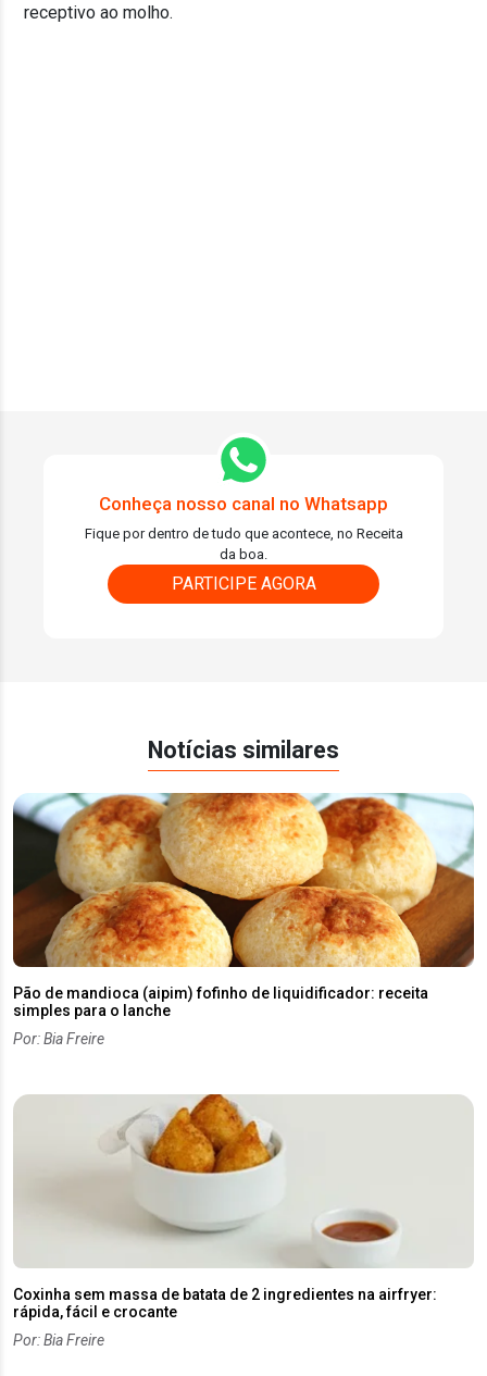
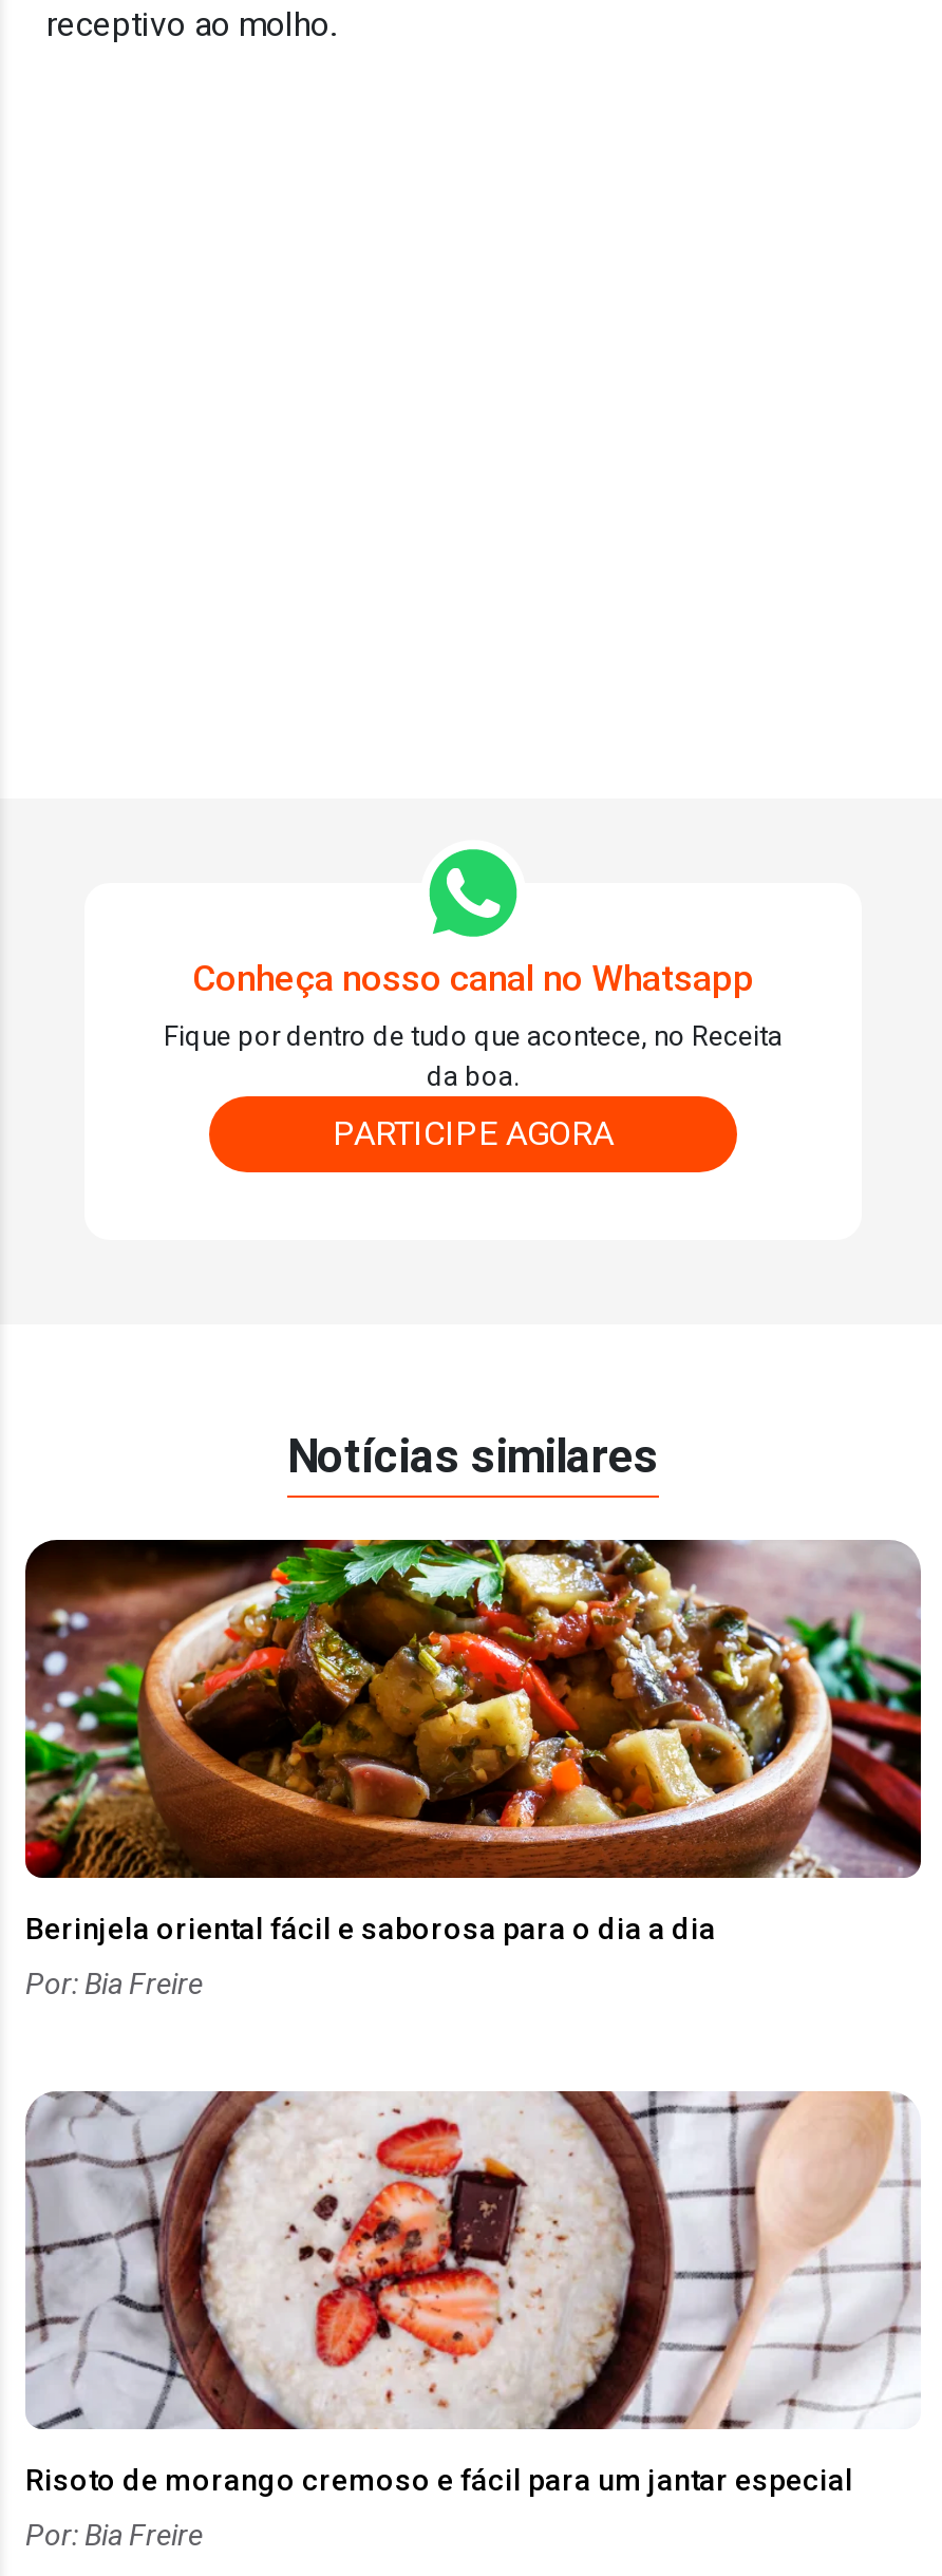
- [image]
- Pão de mandioca (aipim) fofinho de liquidificador: receita
- simples para o lanche
+ [image]
+ Berinjela oriental fácil e saborosa para o dia a dia

- [image]
- Coxinha sem massa de batata de 2 ingredientes na airfryer:
- rápida, fácil e crocante
+ [image]
+ Risoto de morango cremoso e fácil para um jantar especial
